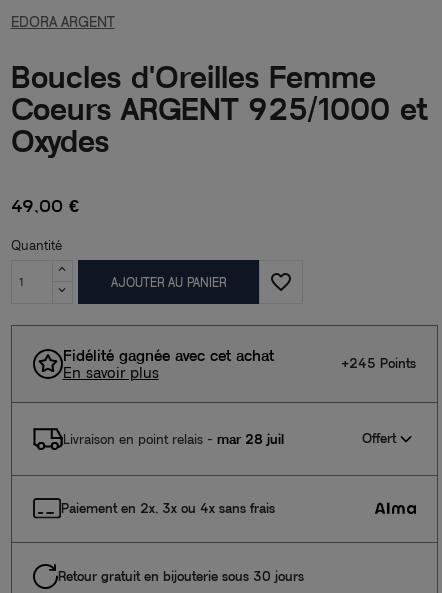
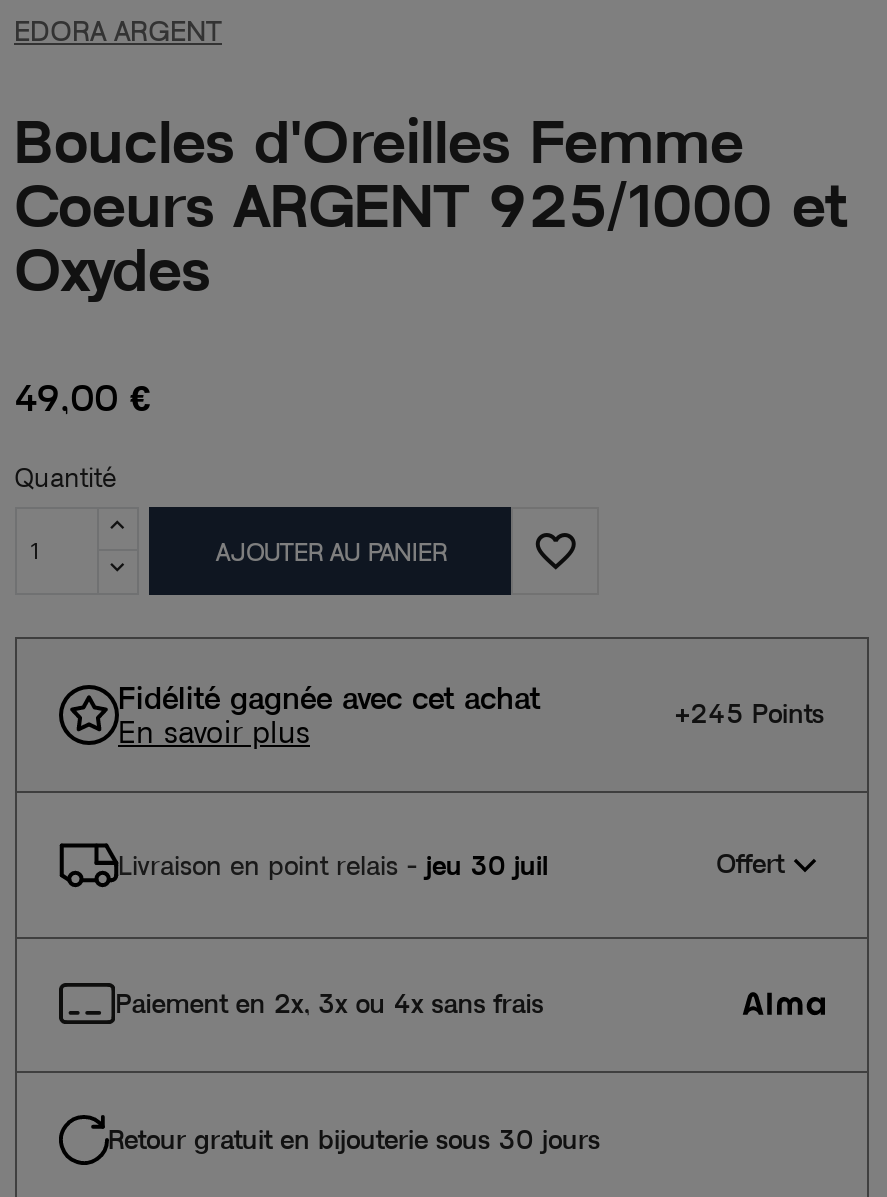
- Livraison en point relais - mar 28 juil
+ Livraison en point relais - jeu 30 juil
